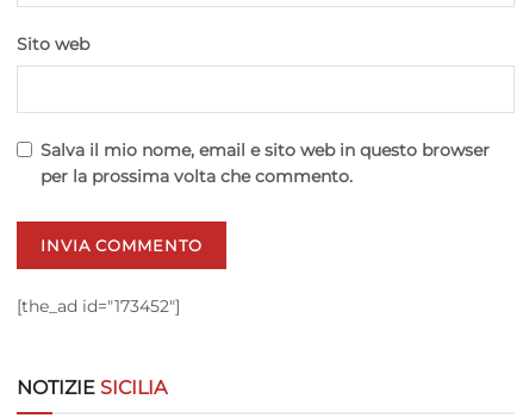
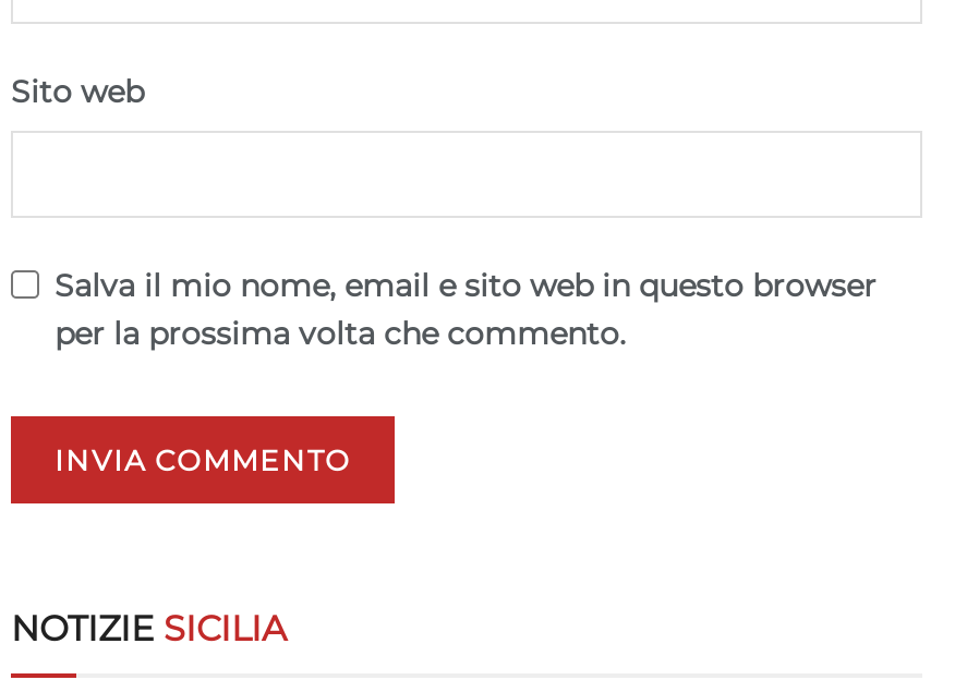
- [the_ad id="173452"]
